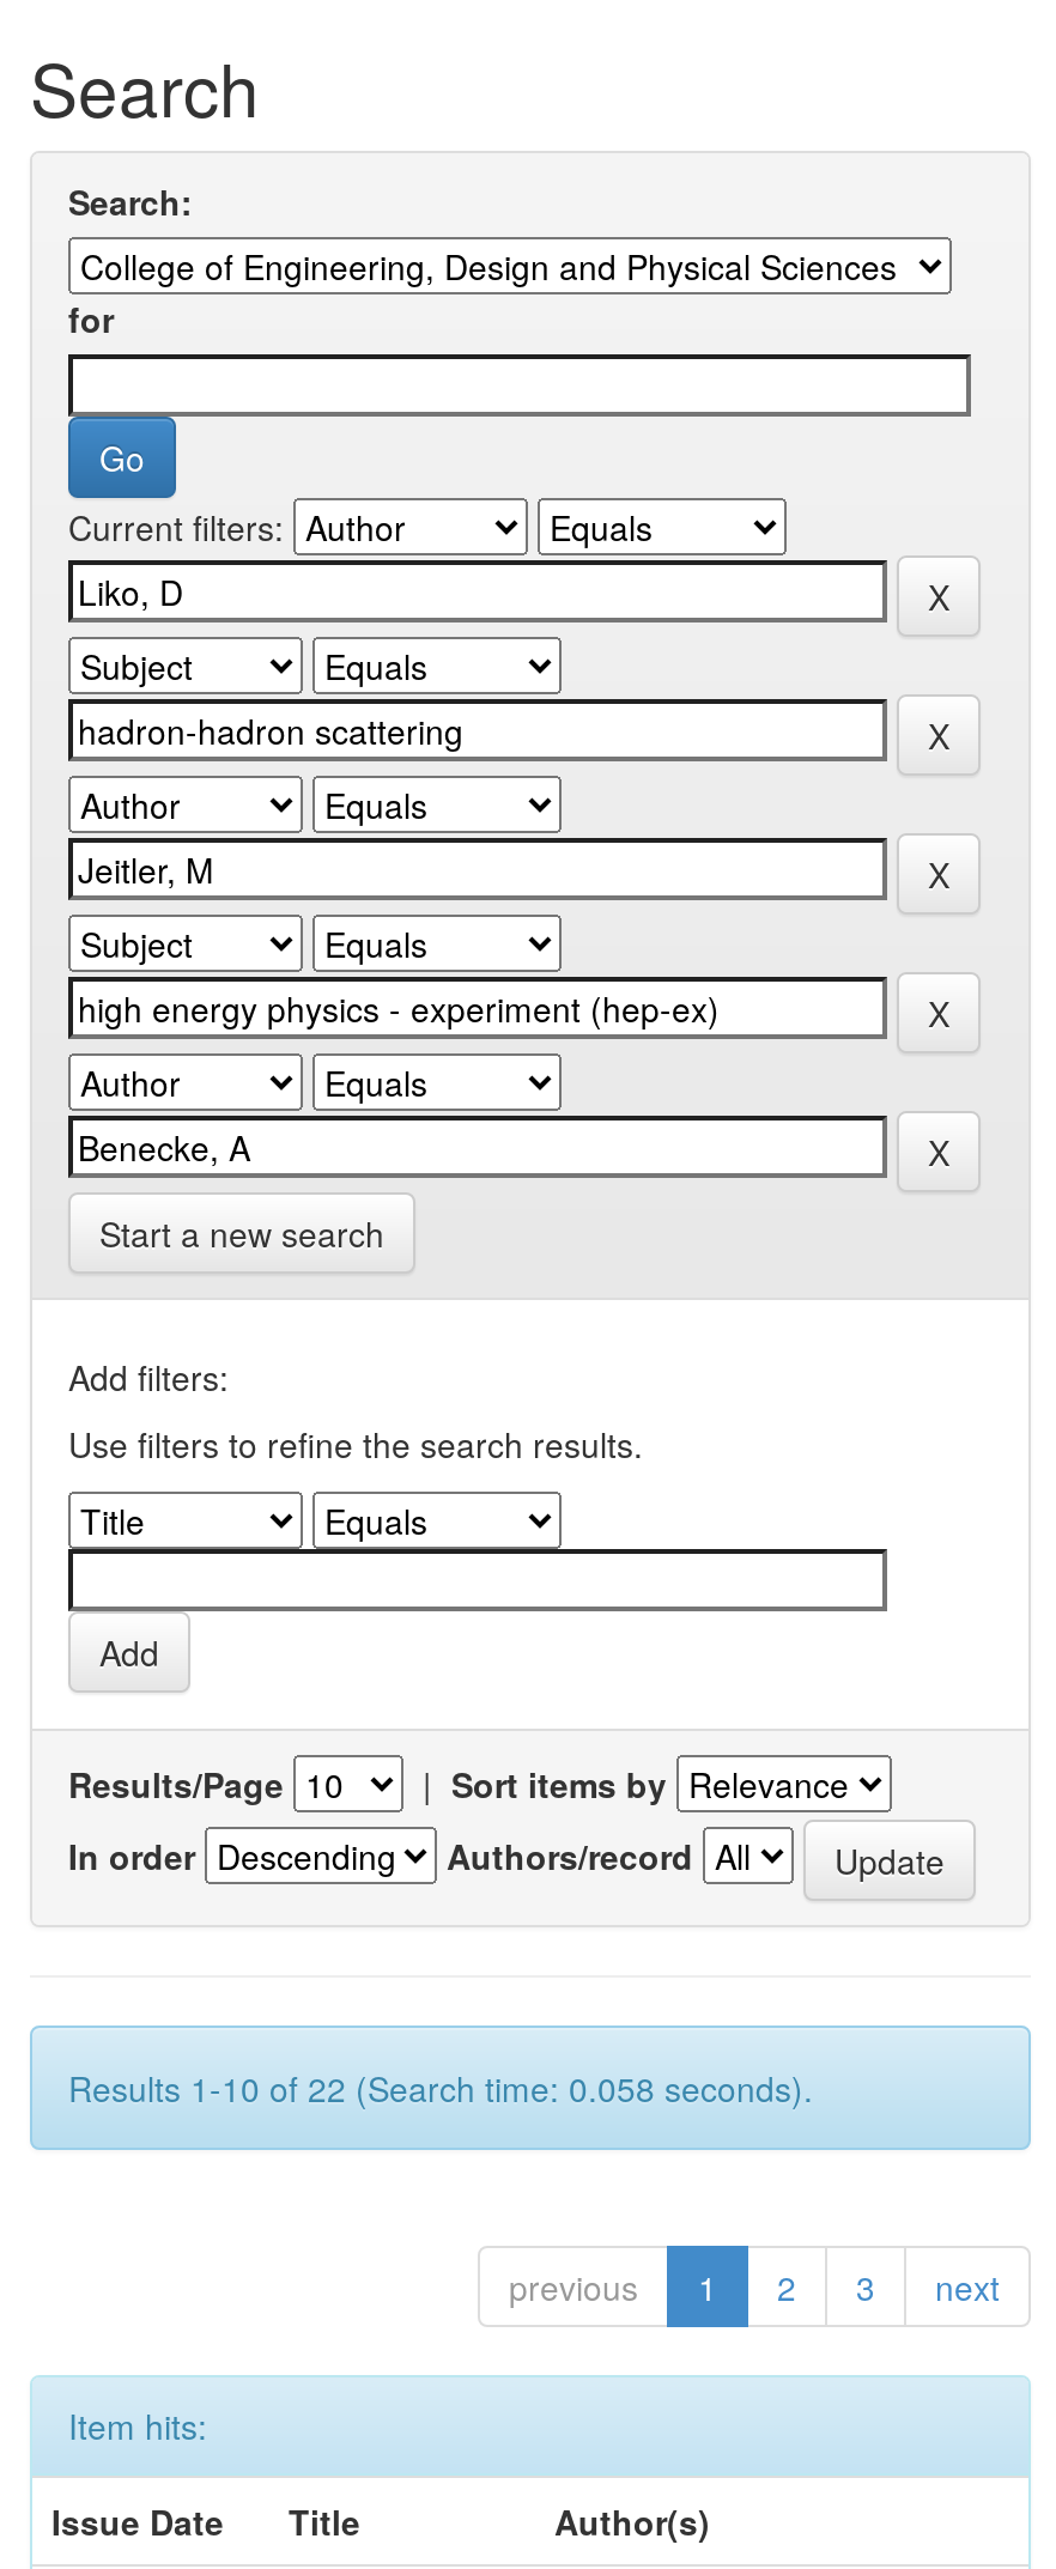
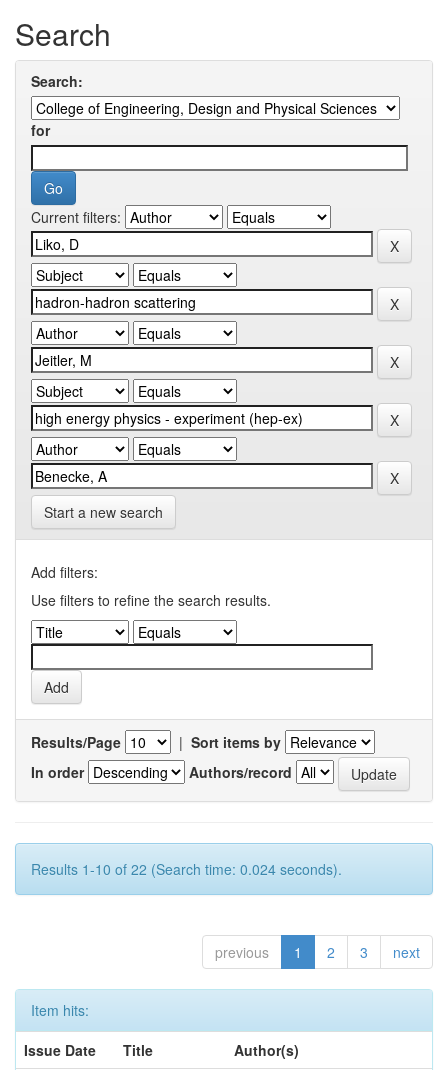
- Results 1-10 of 22 (Search time: 0.058 seconds).
+ Results 1-10 of 22 (Search time: 0.024 seconds).
